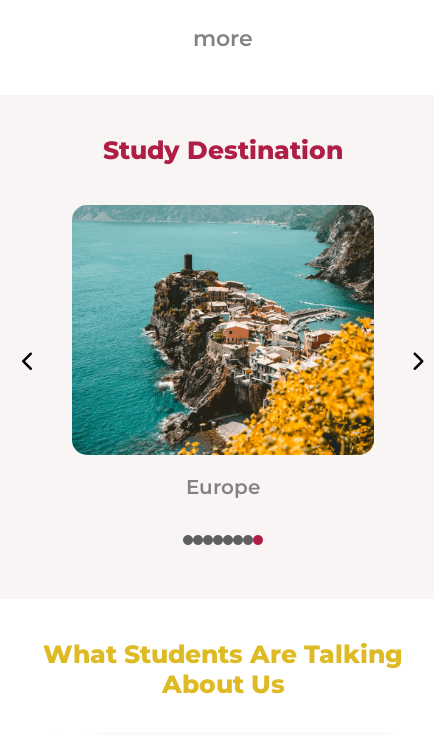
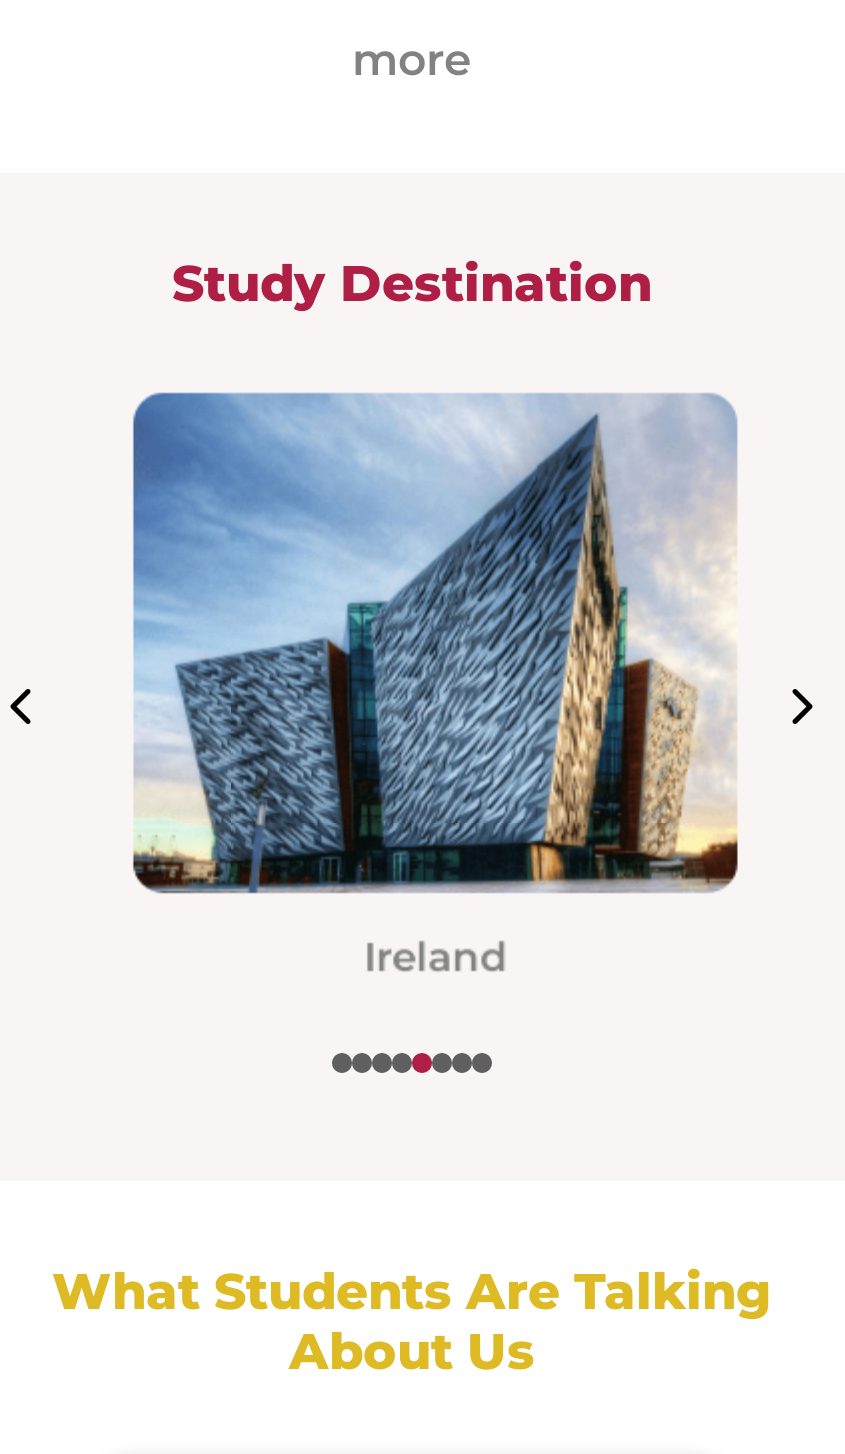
- [image]
- Europe
+ [image]
+ Ireland
